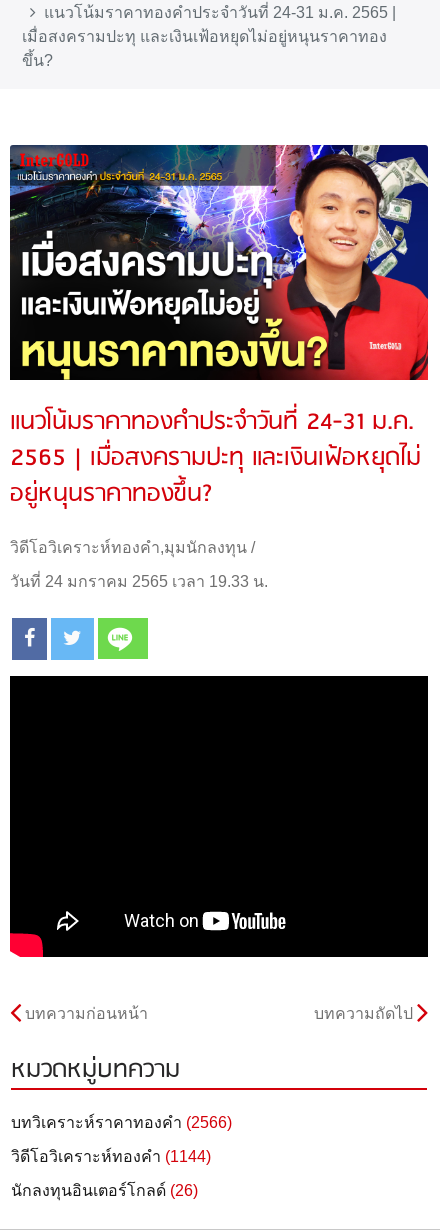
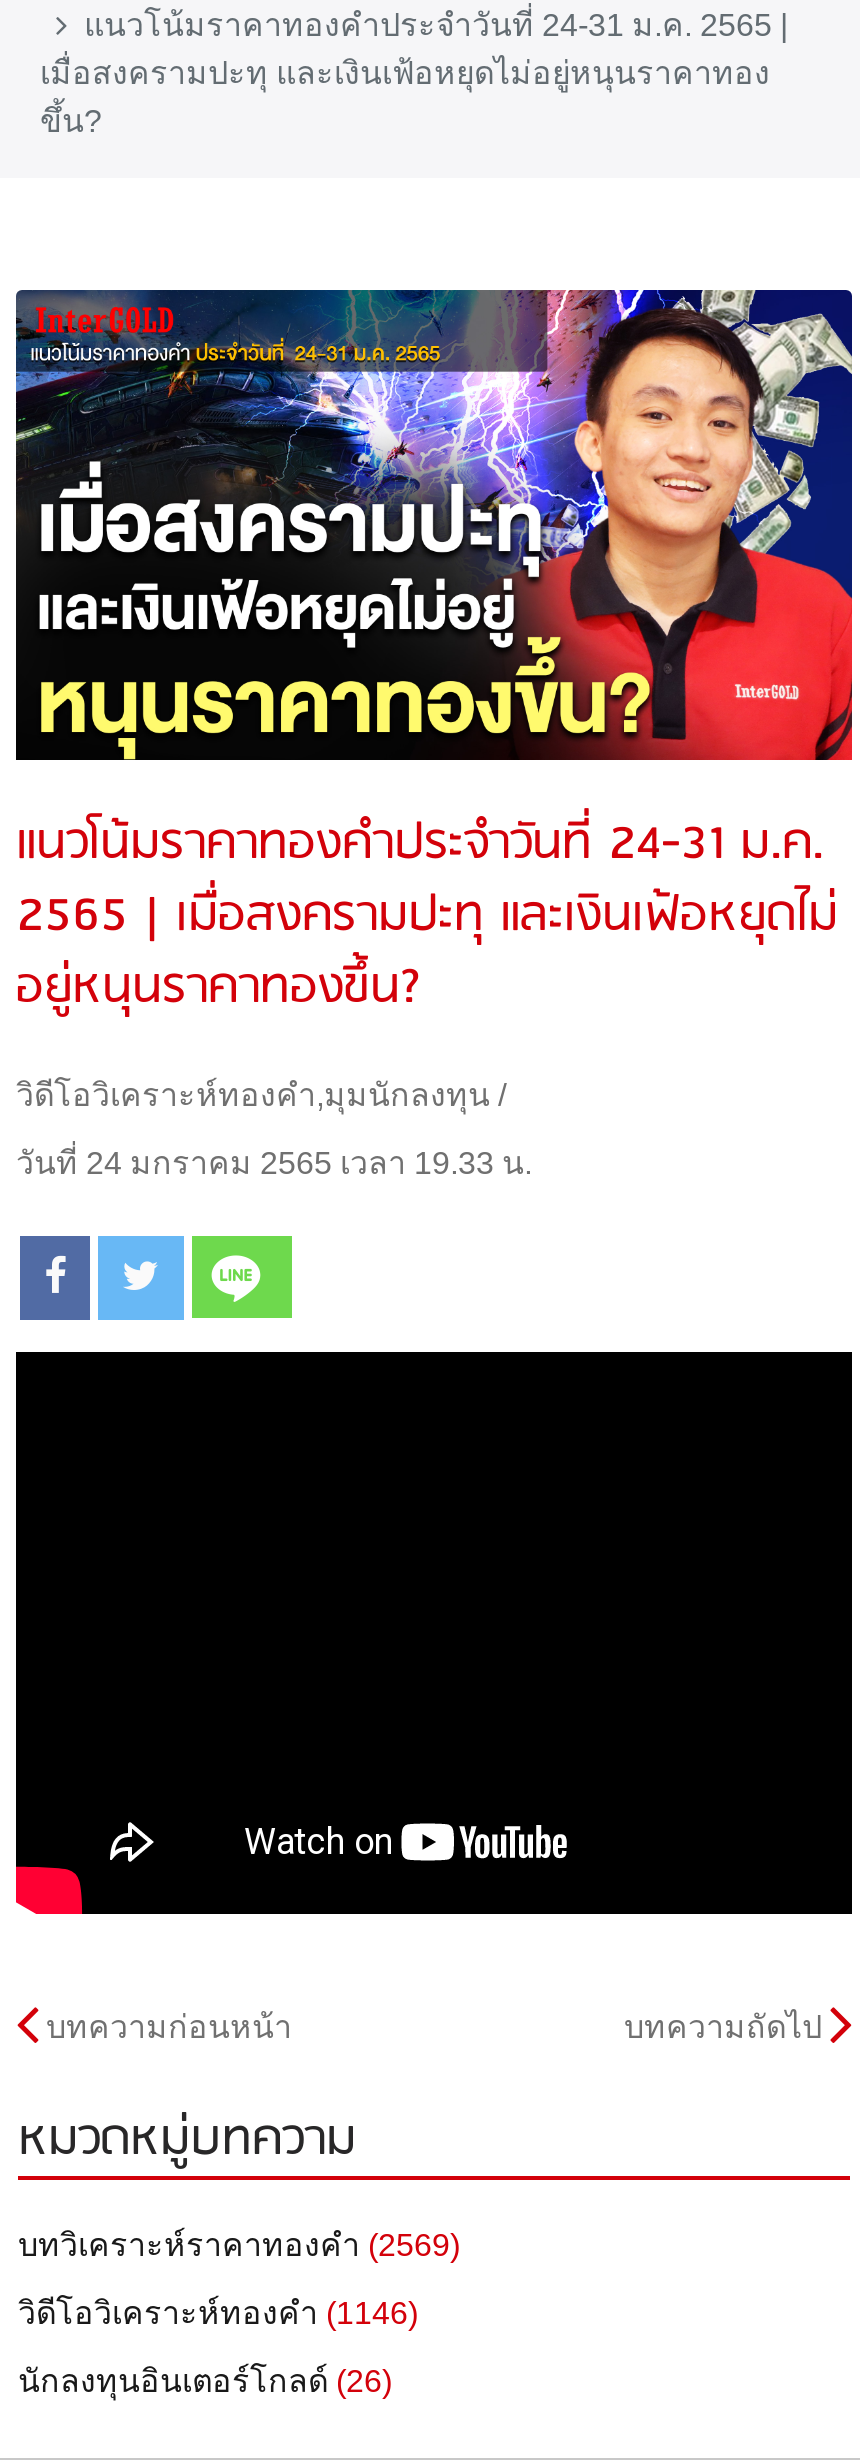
- บทวิเคราะห์ราคาทองคำ (2566)
+ บทวิเคราะห์ราคาทองคำ (2569)

- วิดีโอวิเคราะห์ทองคำ (1144)
+ วิดีโอวิเคราะห์ทองคำ (1146)
